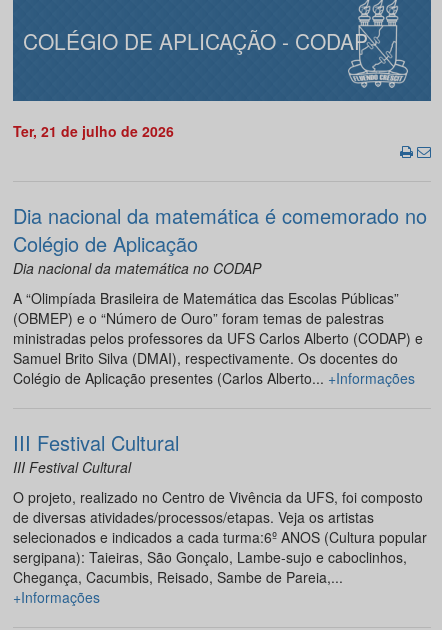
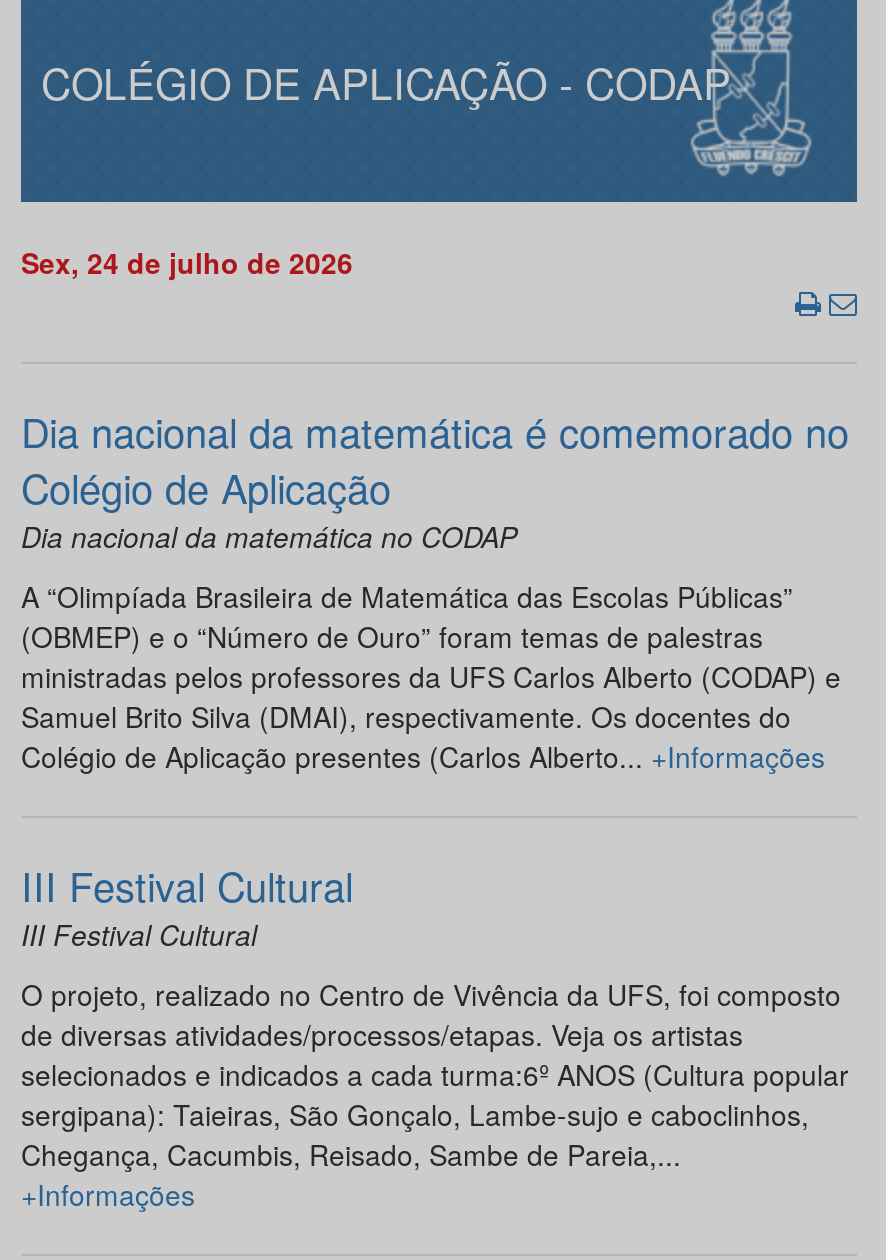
- Ter, 21 de julho de 2026
+ Sex, 24 de julho de 2026
